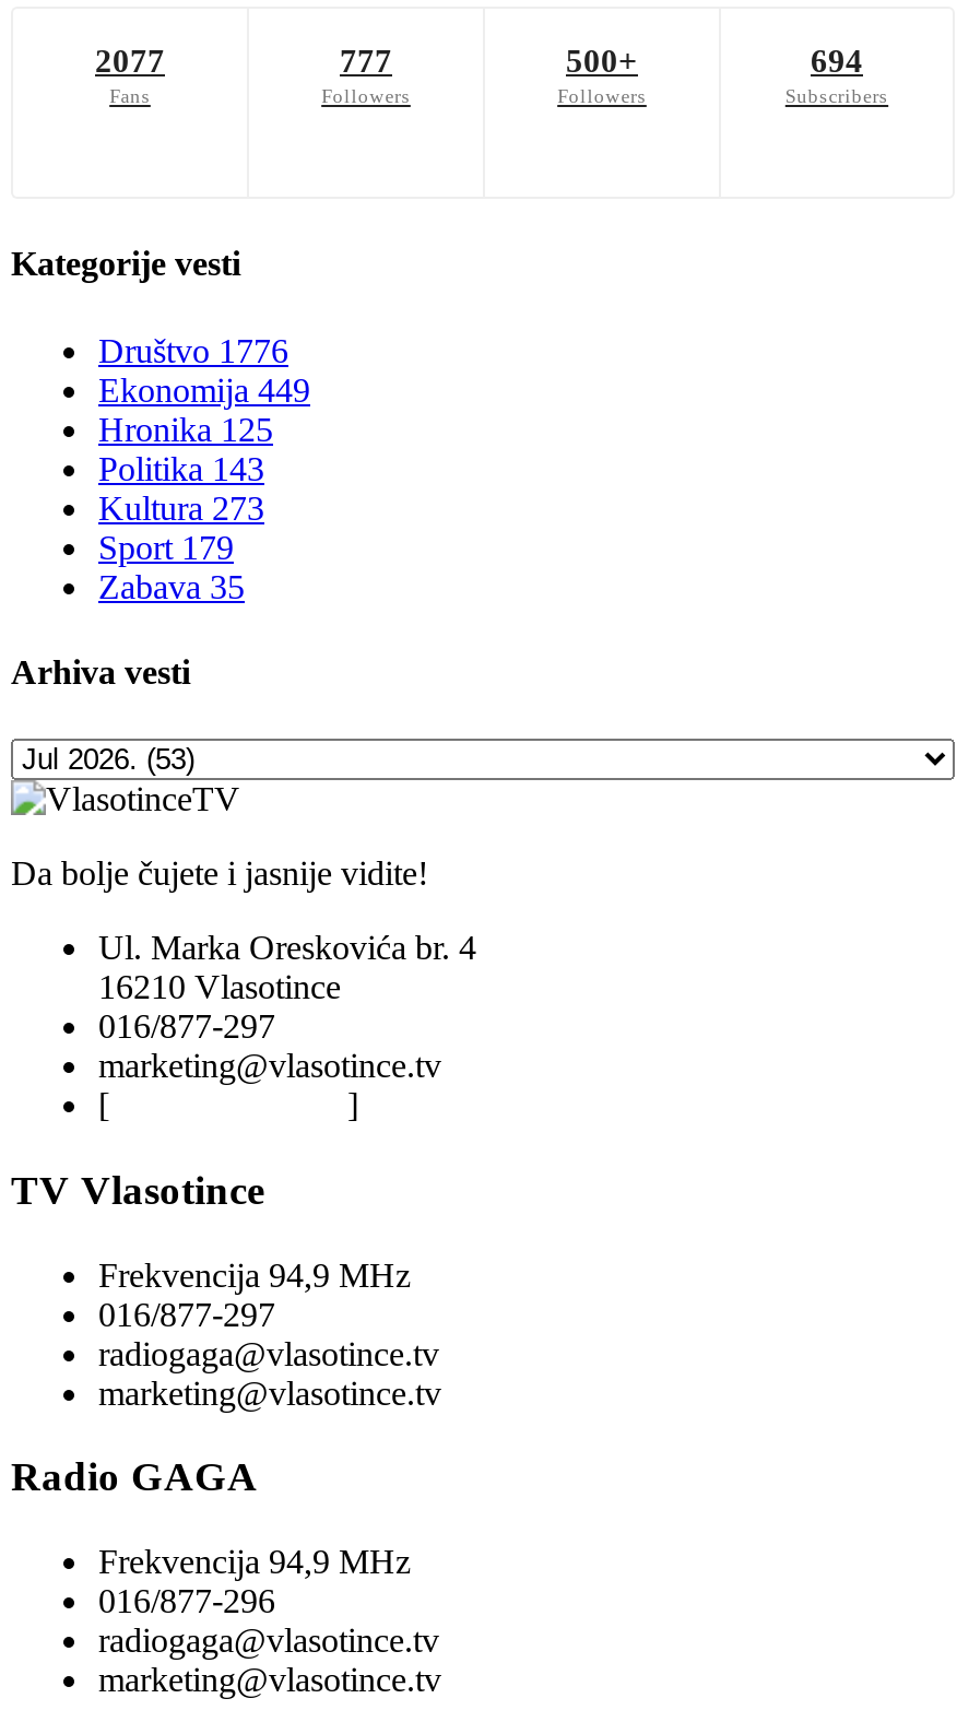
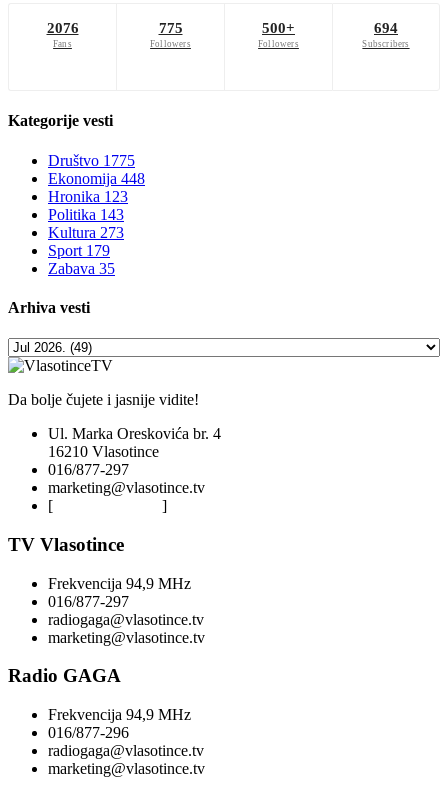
- 2077
+ 2076

- 777
+ 775

- Društvo 1776
+ Društvo 1775

- Ekonomija 449
+ Ekonomija 448

- Hronika 125
+ Hronika 123
